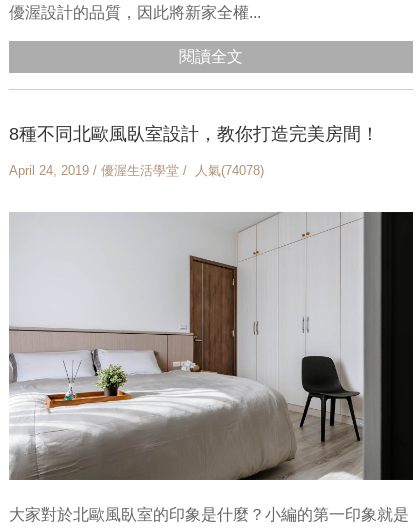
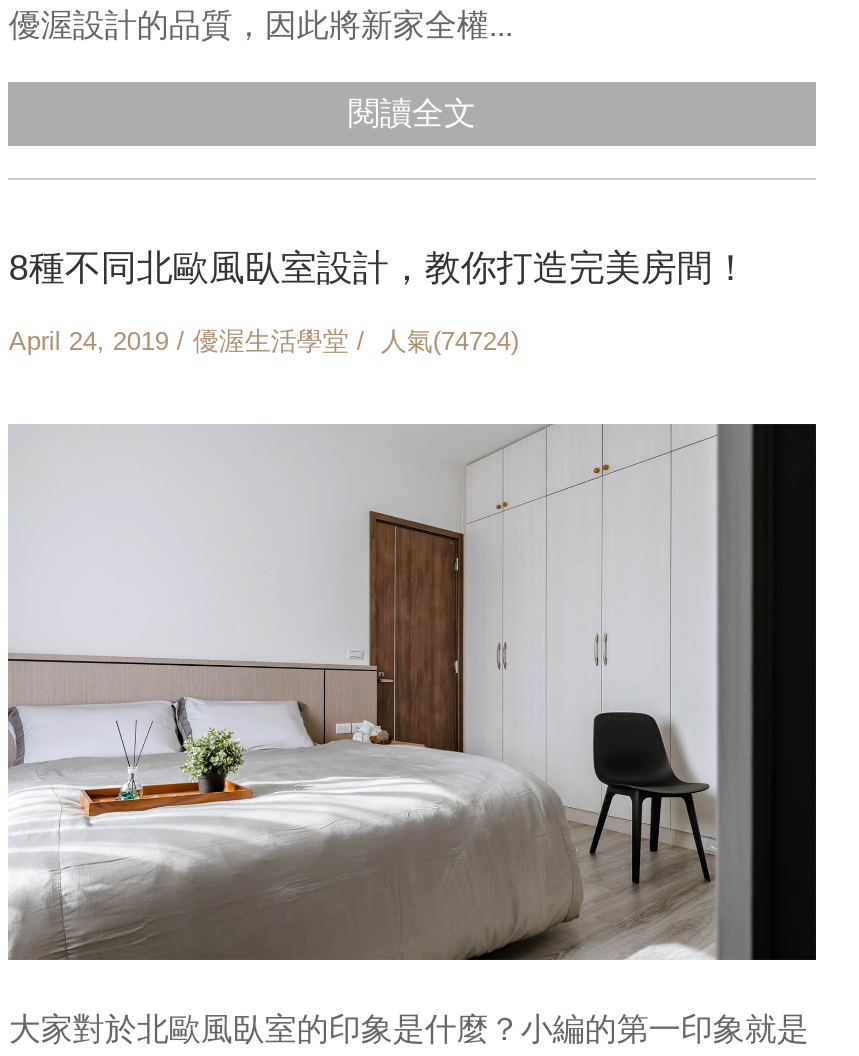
- April 24, 2019 / 優渥生活學堂 / 人氣(74078)
+ April 24, 2019 / 優渥生活學堂 / 人氣(74724)
